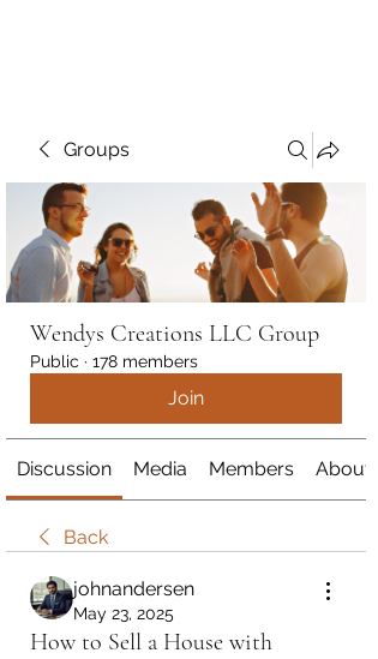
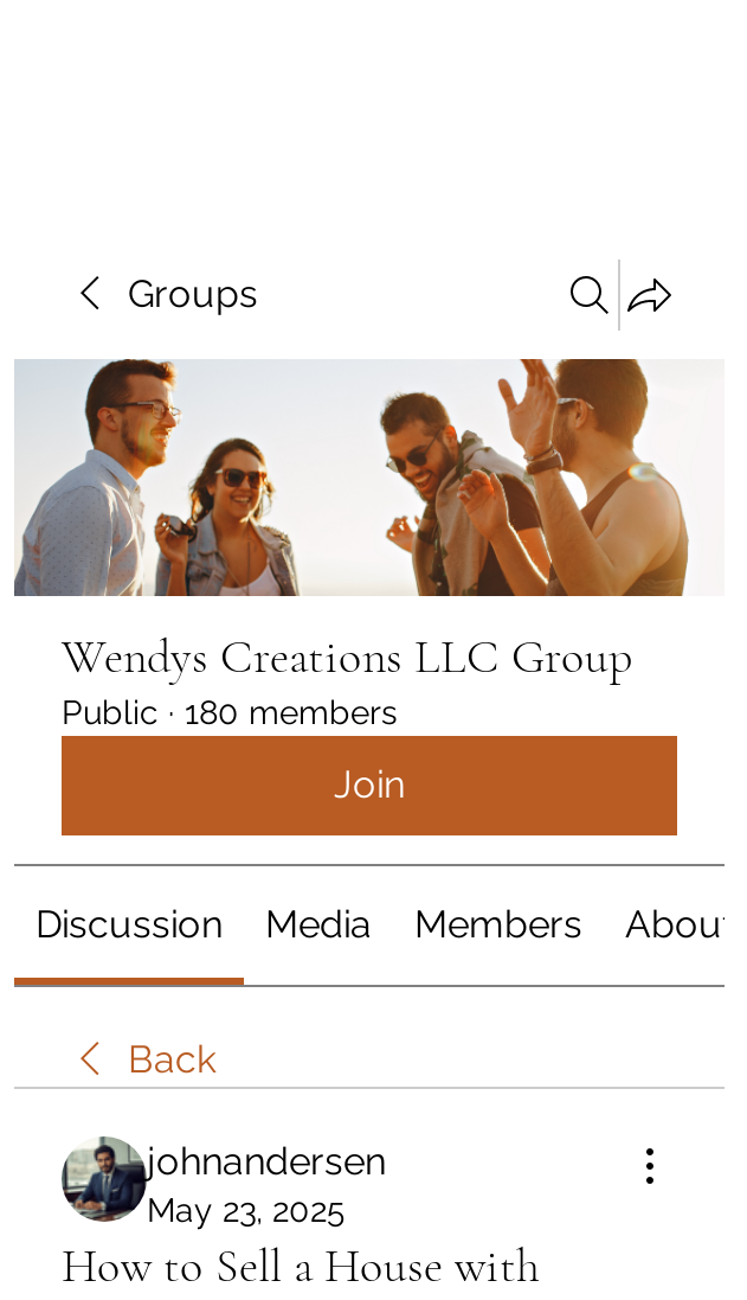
- Public · 178 members
+ Public · 180 members
